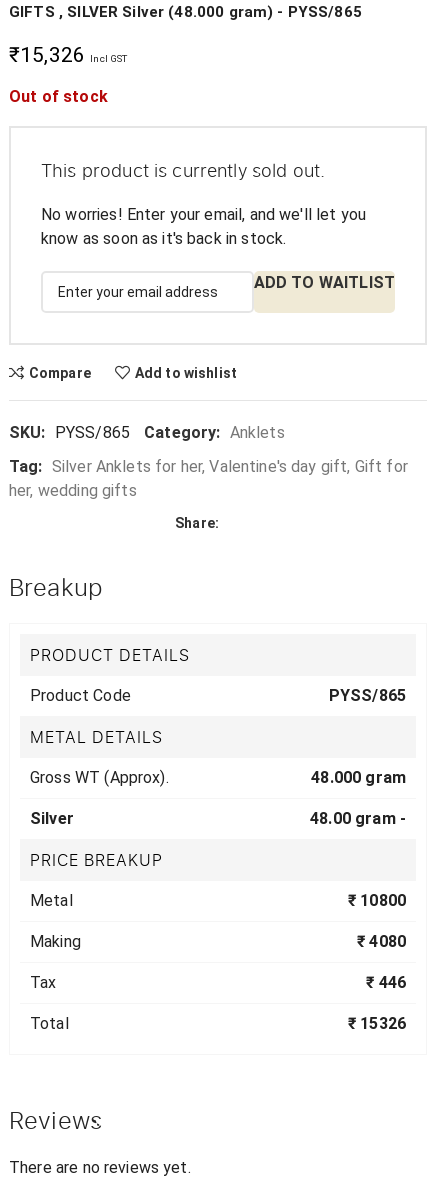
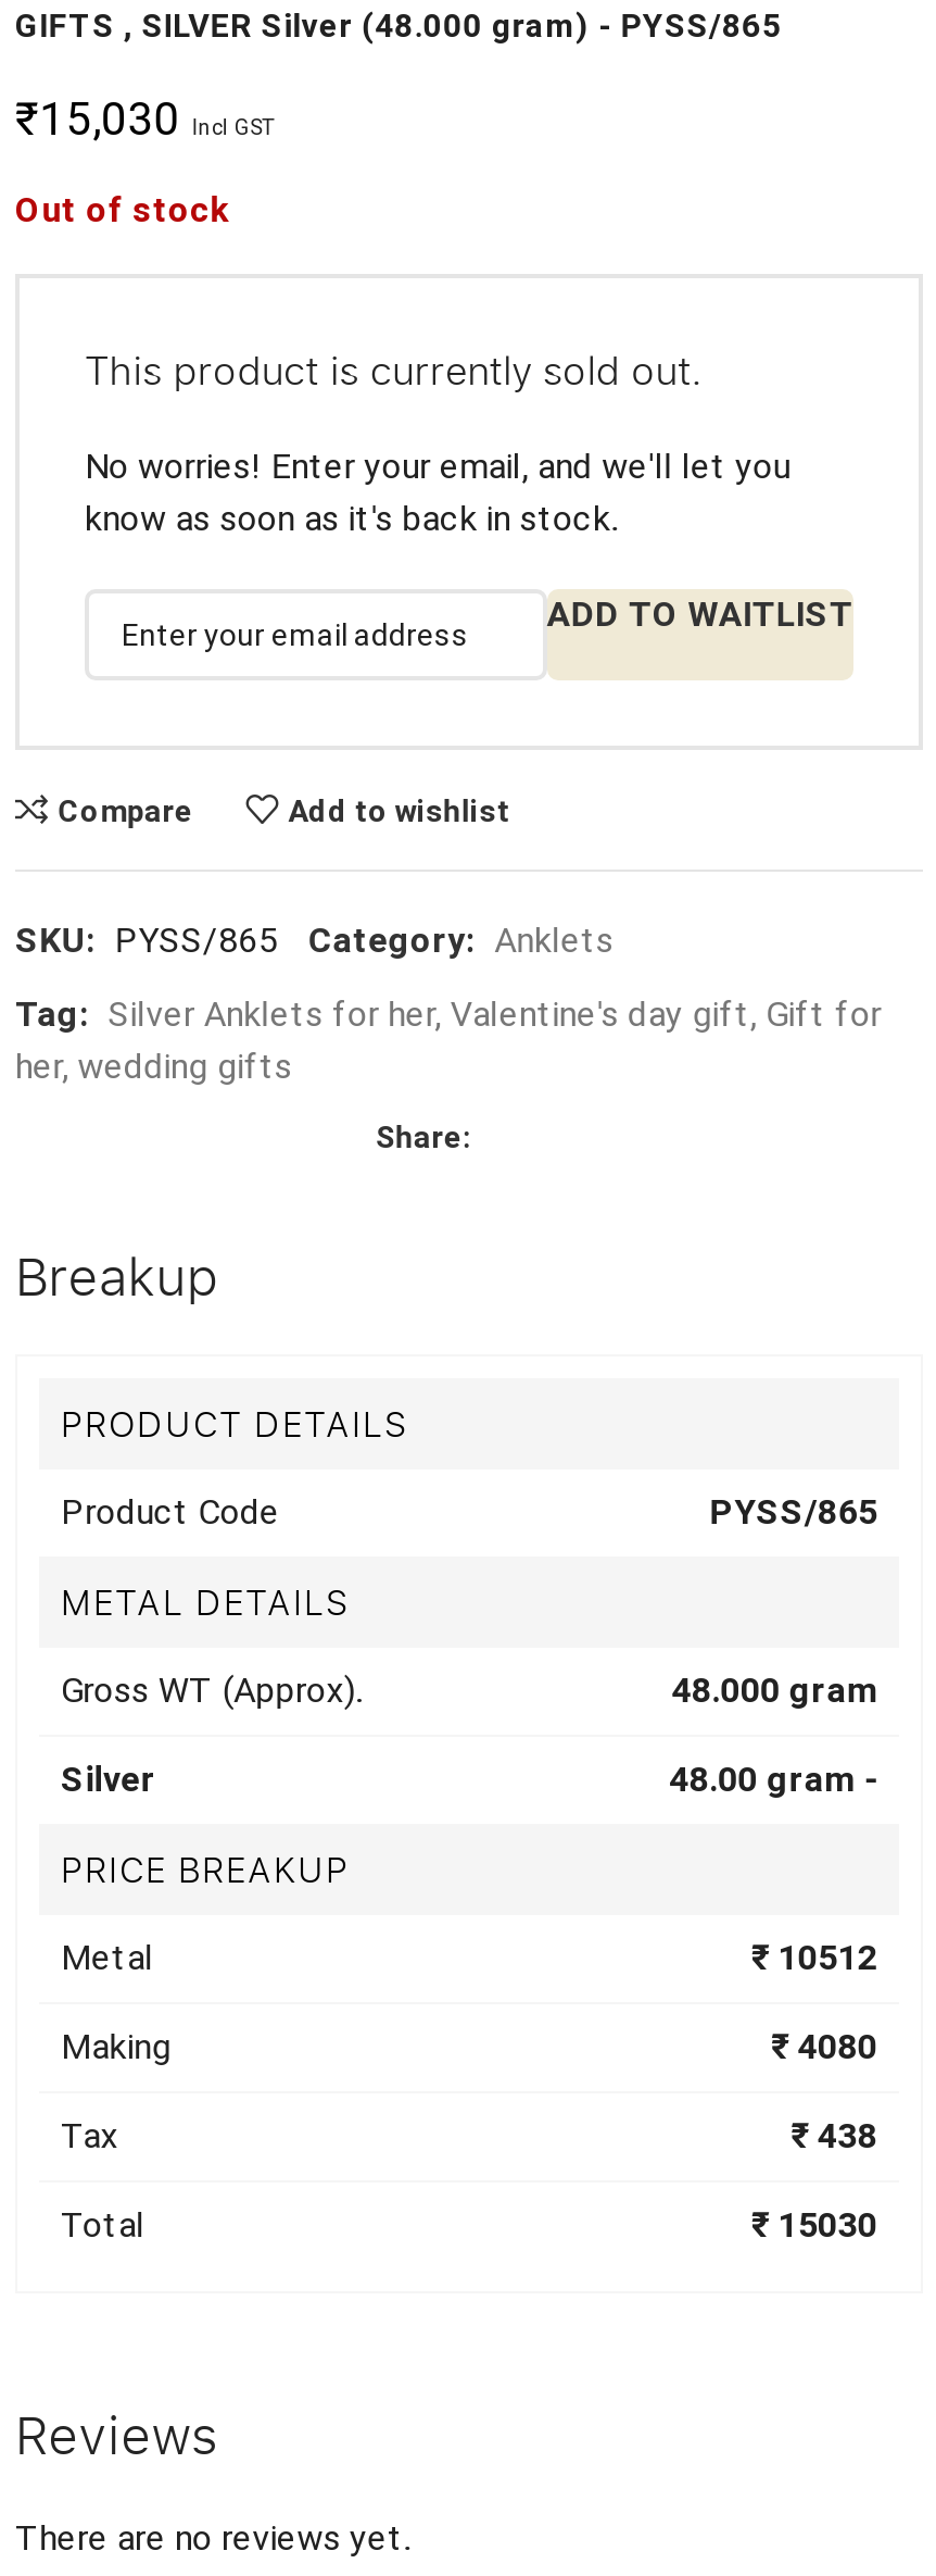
- ₹15,326 Incl GST
+ ₹15,030 Incl GST

- ₹ 10800
+ ₹ 10512

- ₹ 446
+ ₹ 438

- ₹ 15326
+ ₹ 15030
